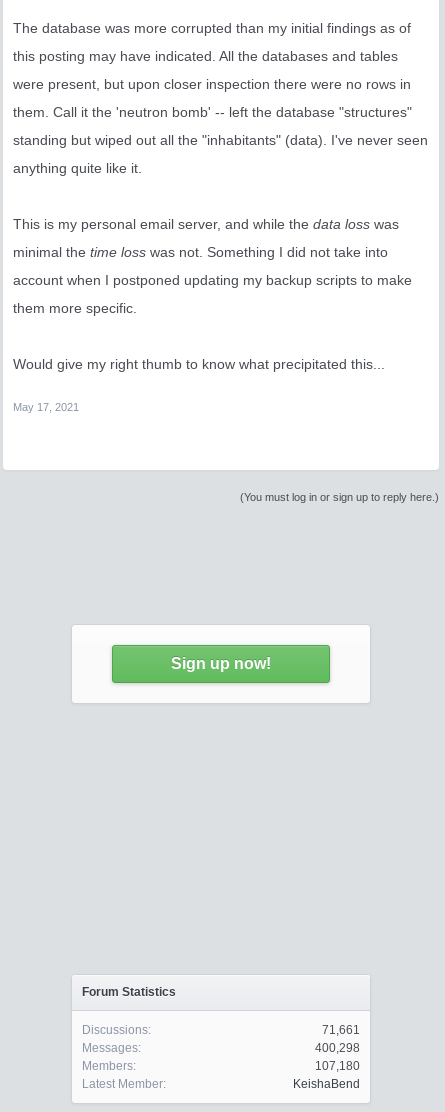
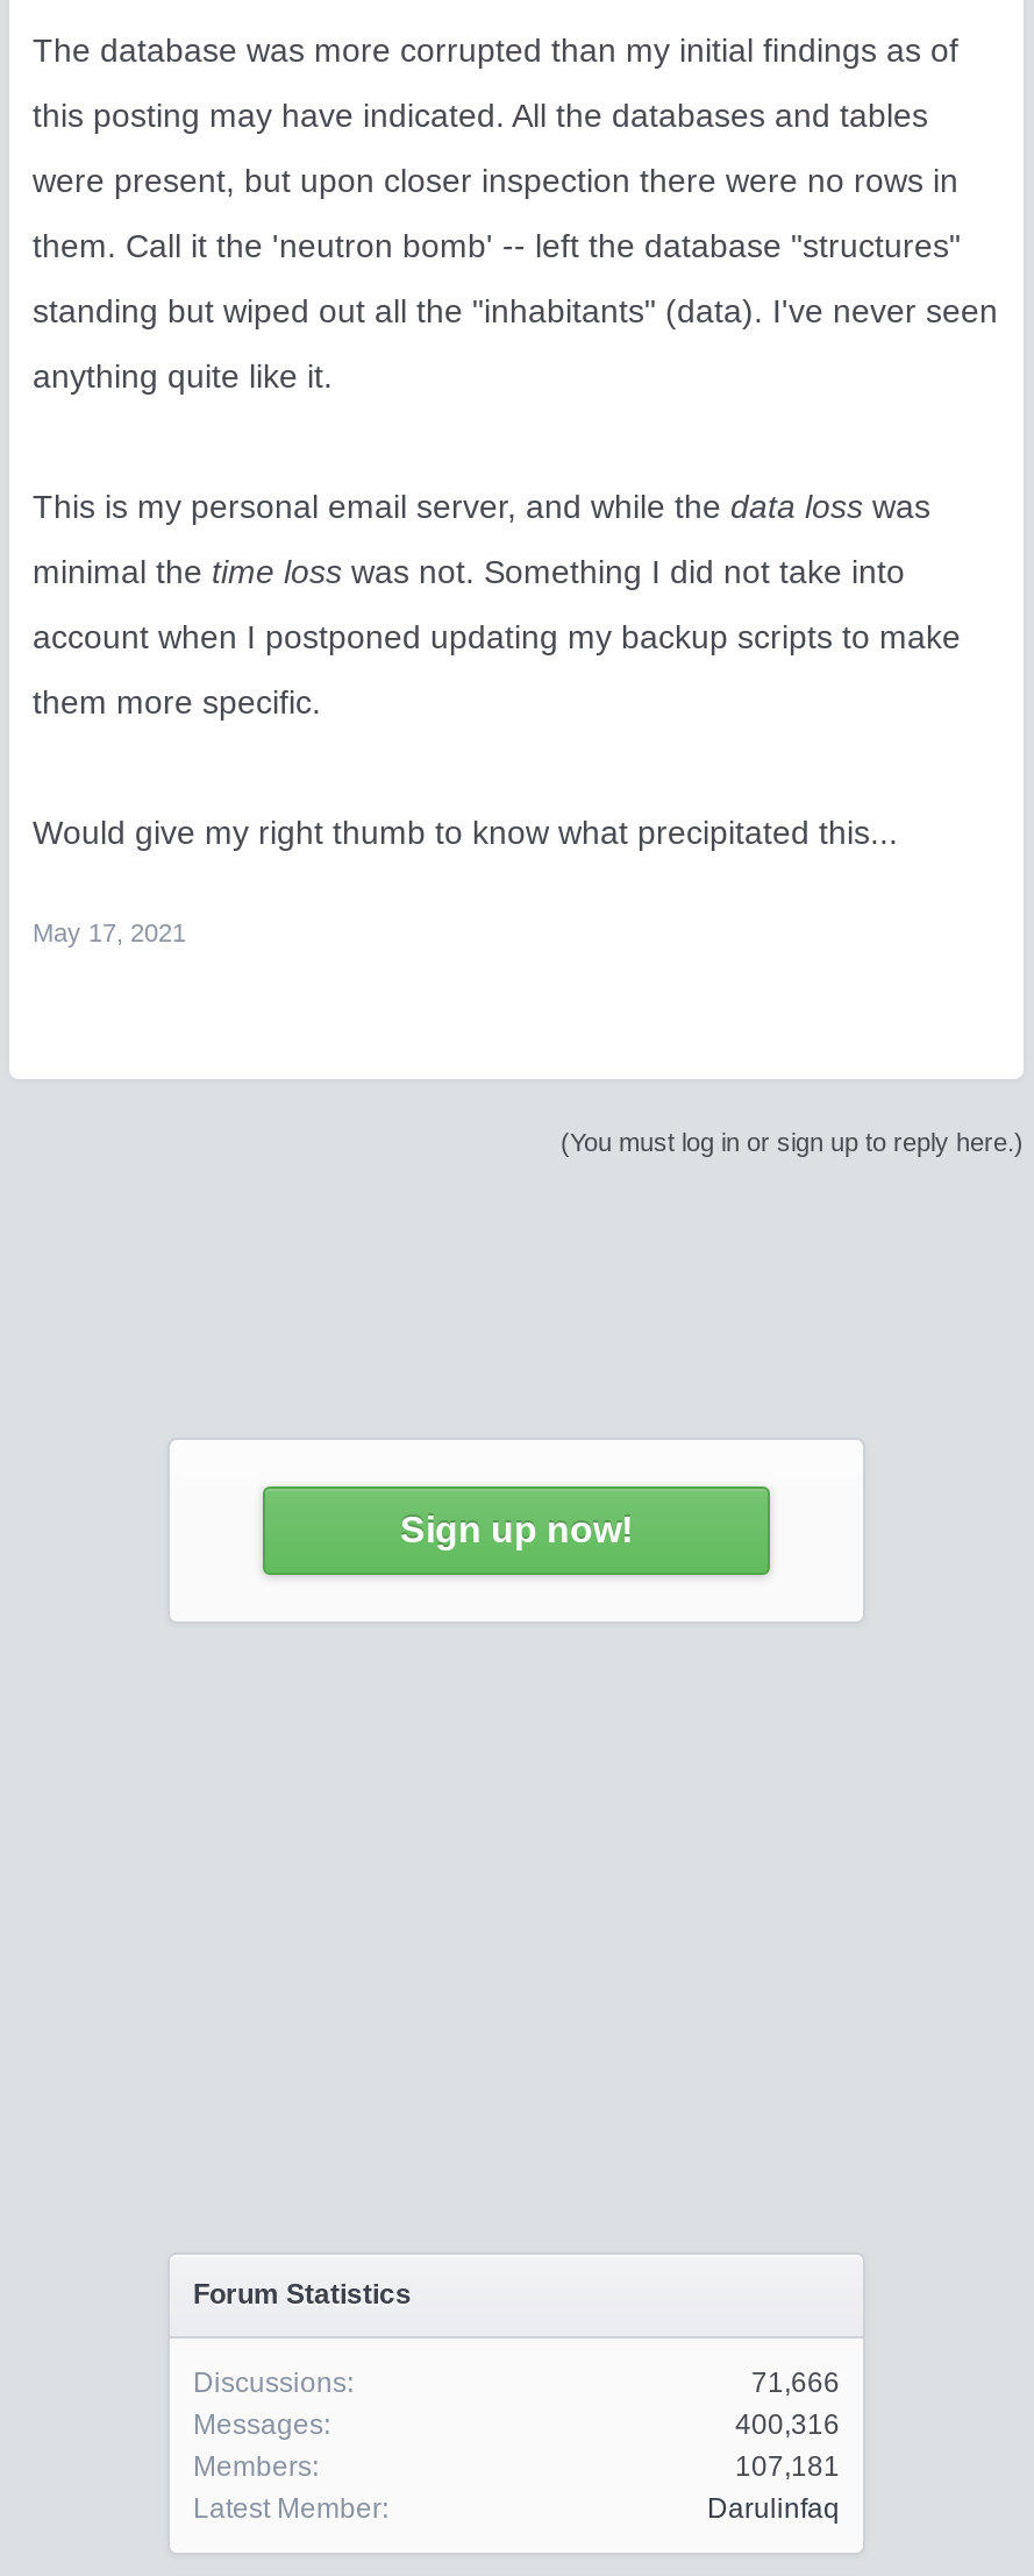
- 71,661
+ 71,666

- 400,298
+ 400,316

- 107,180
+ 107,181

- KeishaBend
+ Darulinfaq
